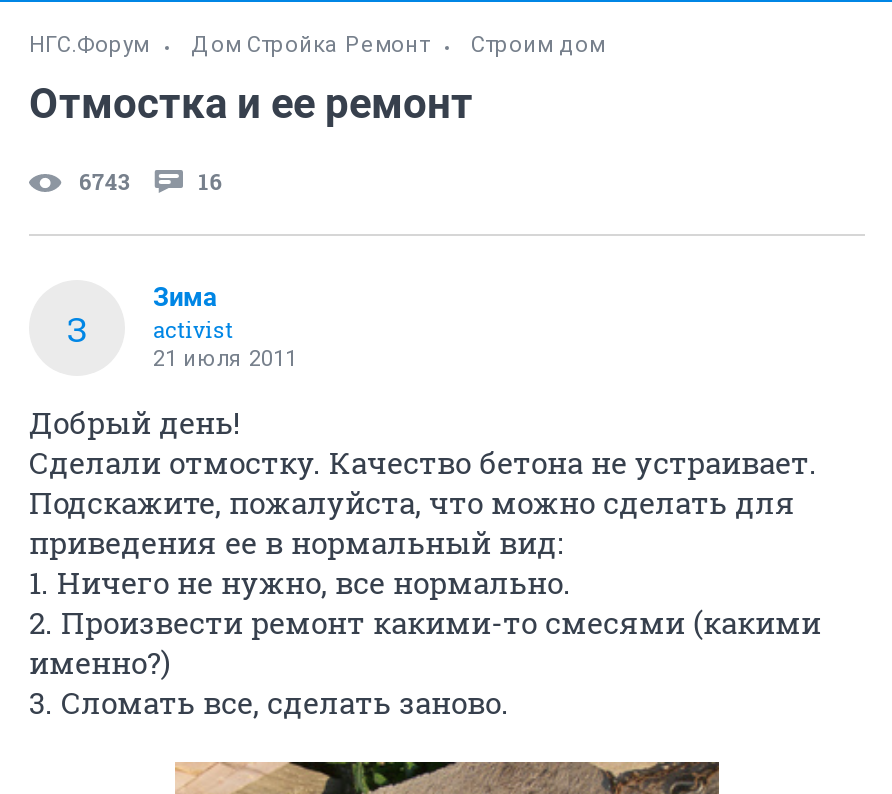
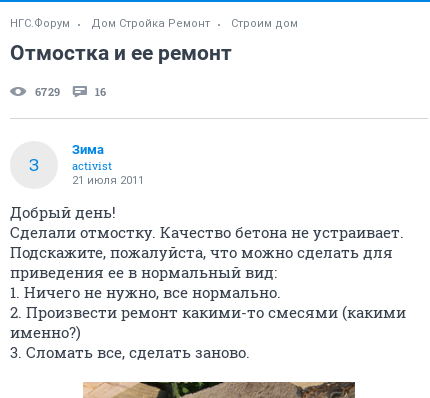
- 6743
+ 6729
